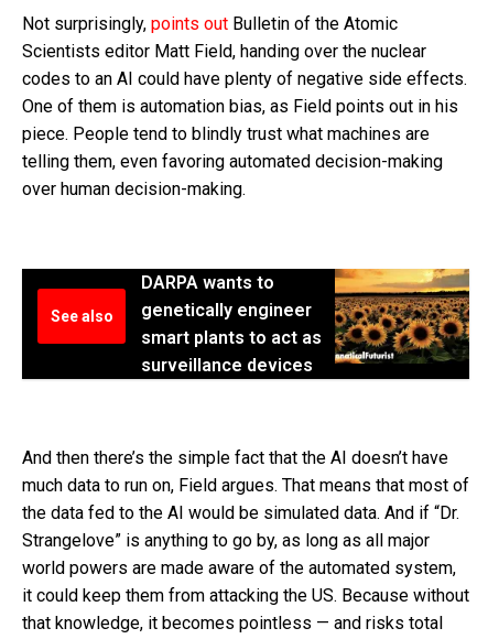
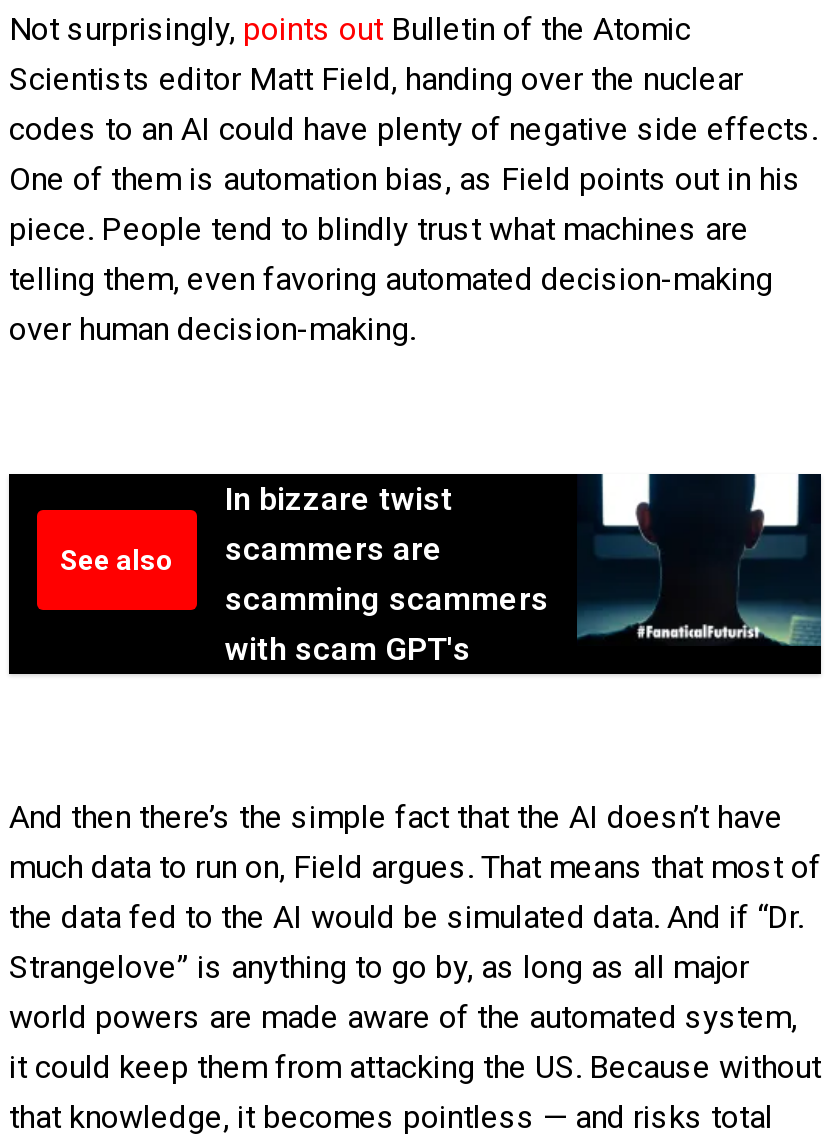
- [image]
- DARPA wants to
- genetically engineer
- smart plants to act as
- surveillance devices
+ [image]
+ In bizzare twist
+ scammers are
+ scamming scammers
+ with scam GPT's
